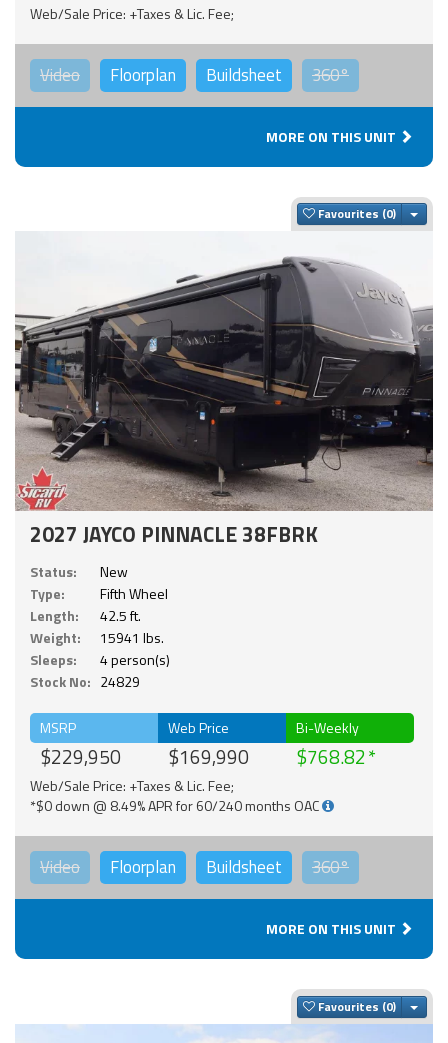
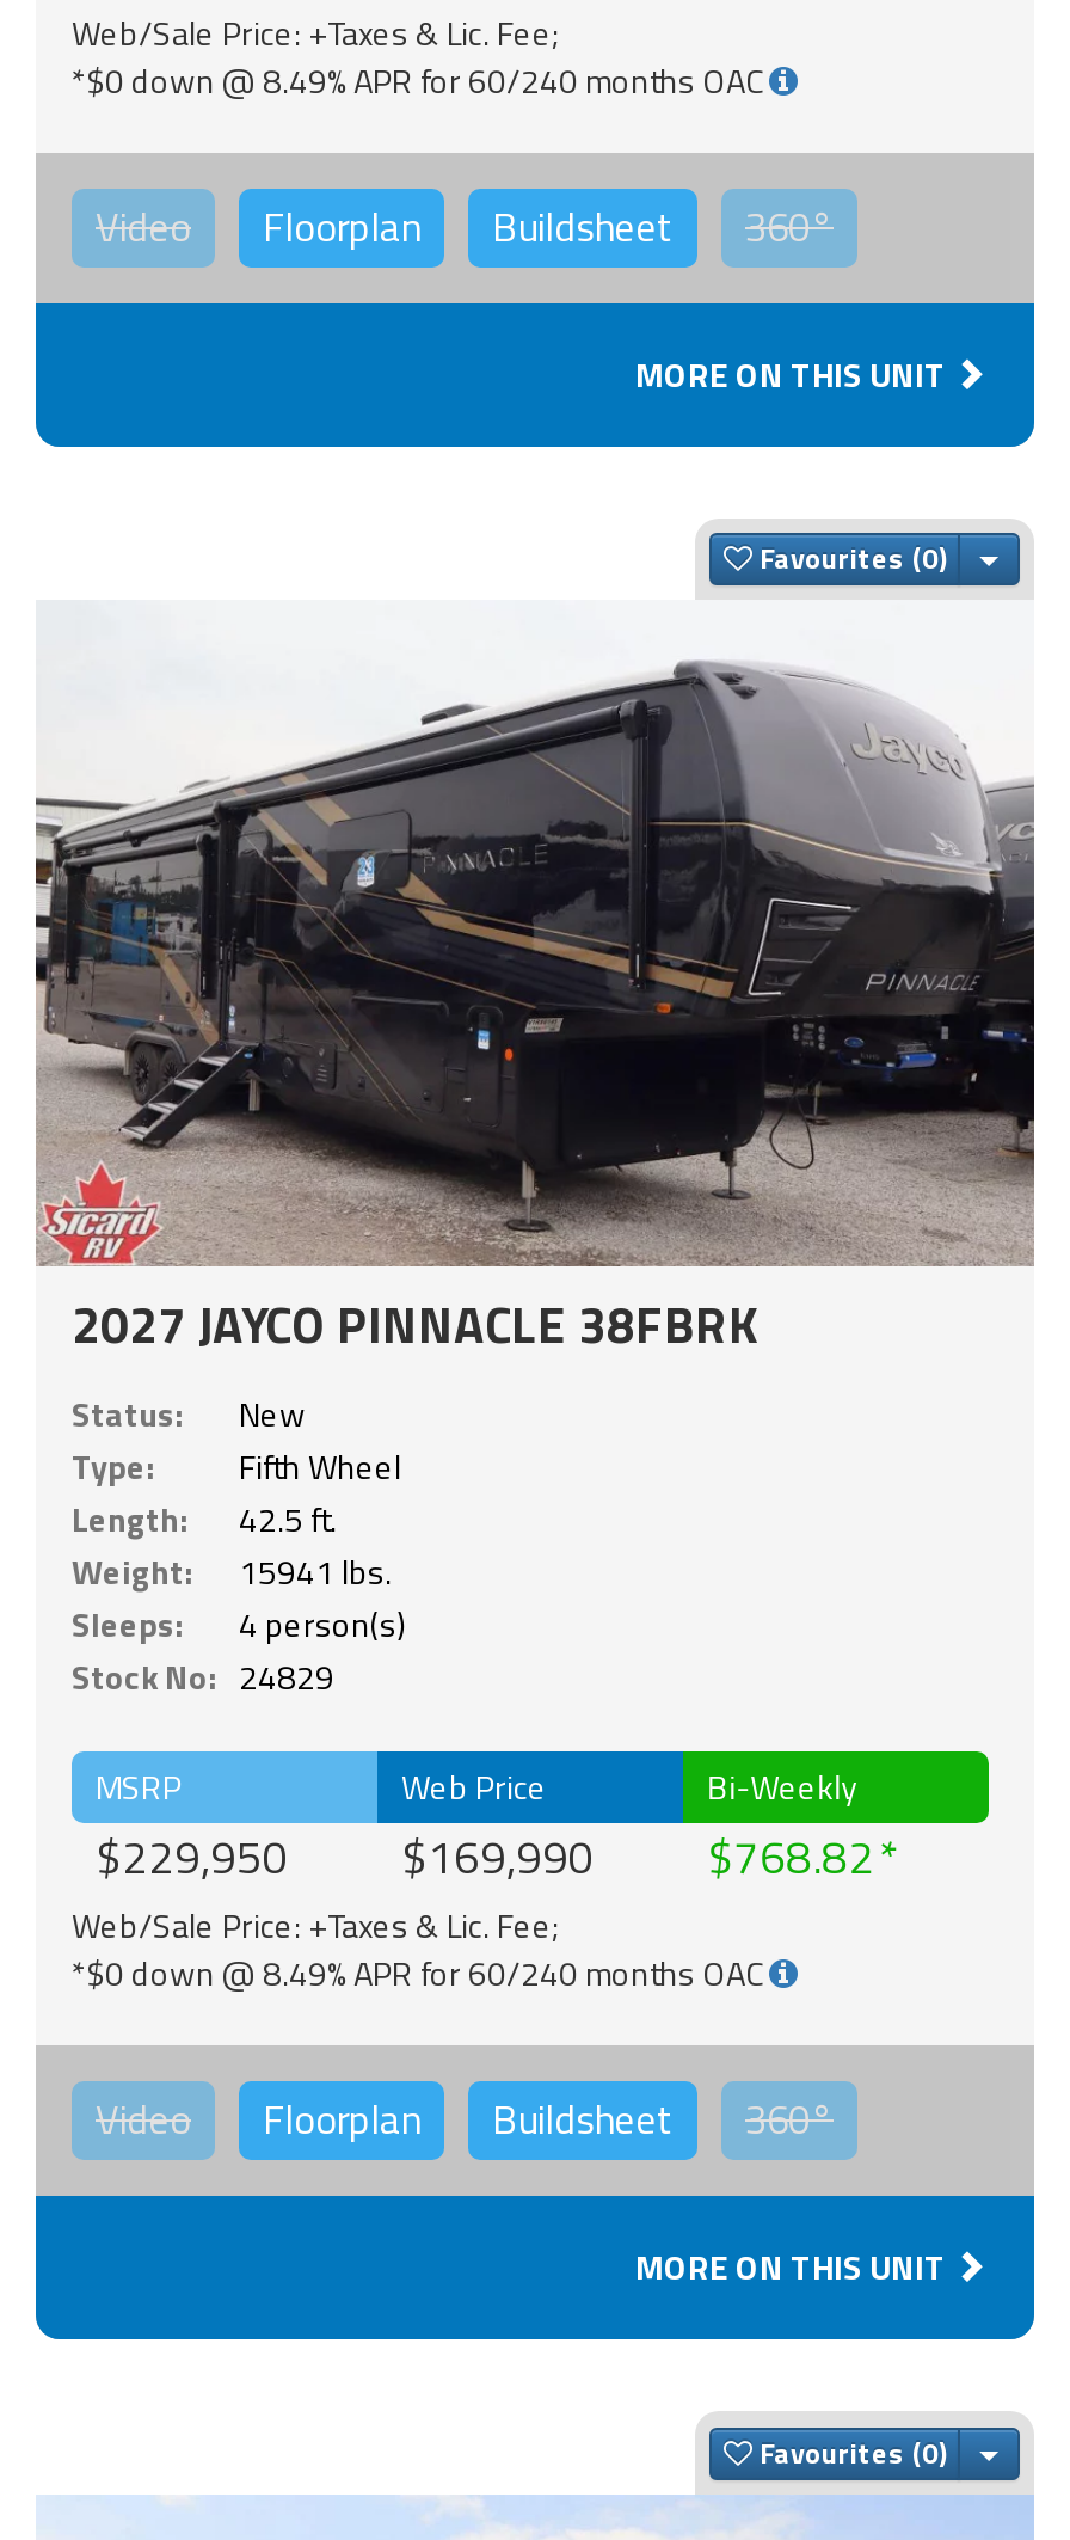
+ *$0 down @ 8.49% APR for 60/240 months OAC
